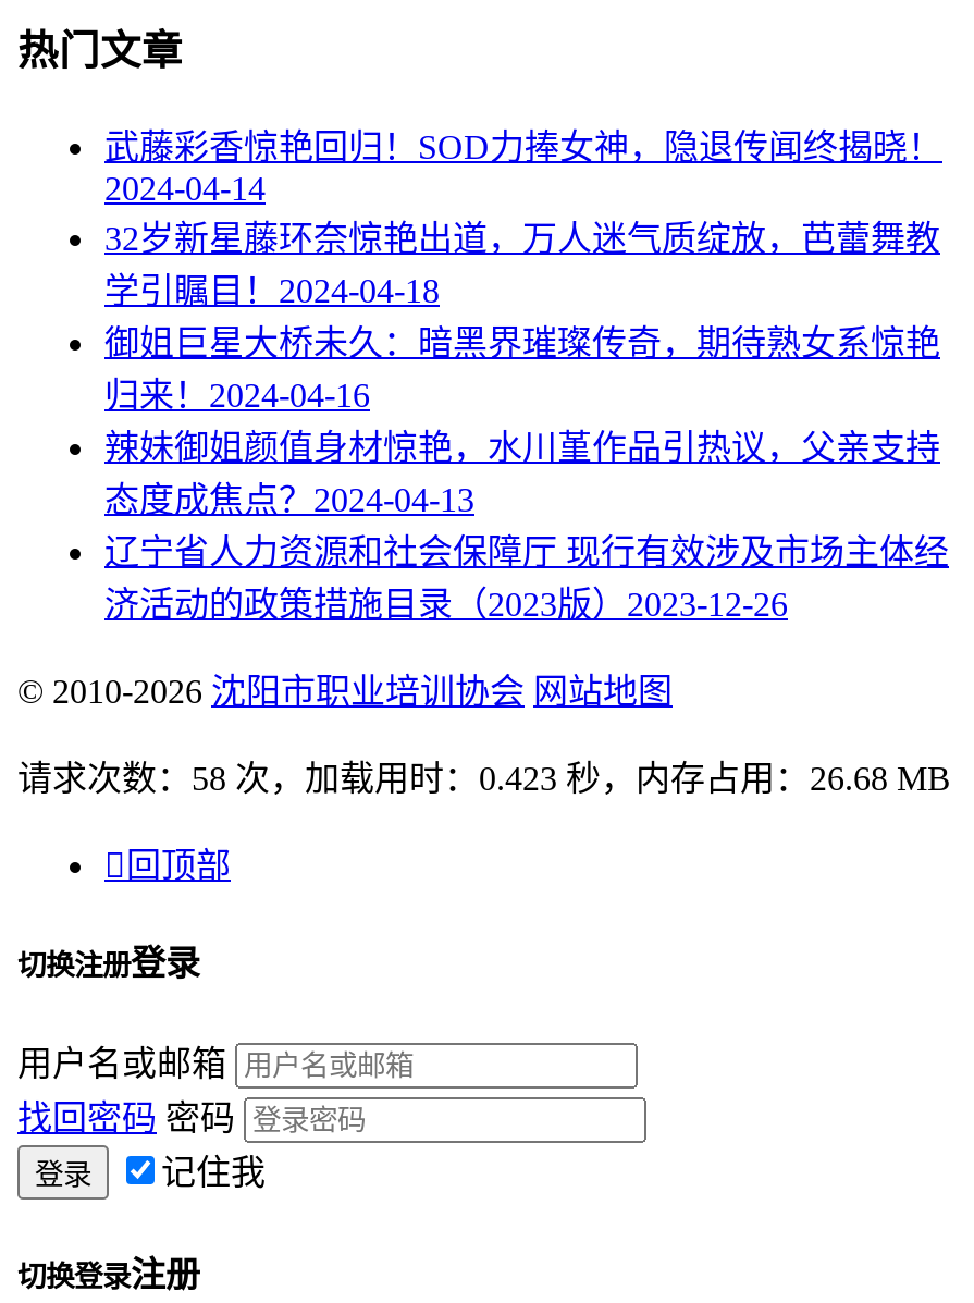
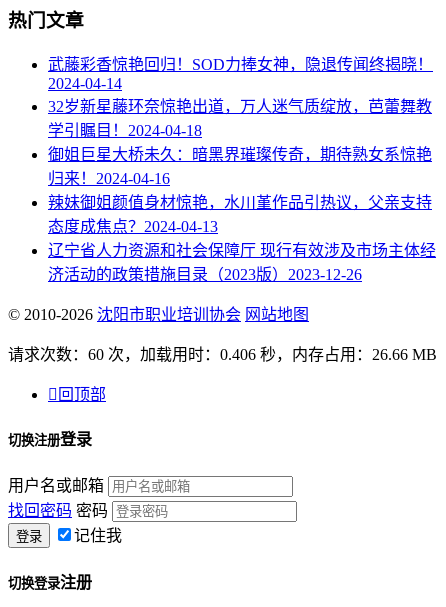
- 请求次数：58 次，加载用时：0.423 秒，内存占用：26.68 MB
+ 请求次数：60 次，加载用时：0.406 秒，内存占用：26.66 MB
